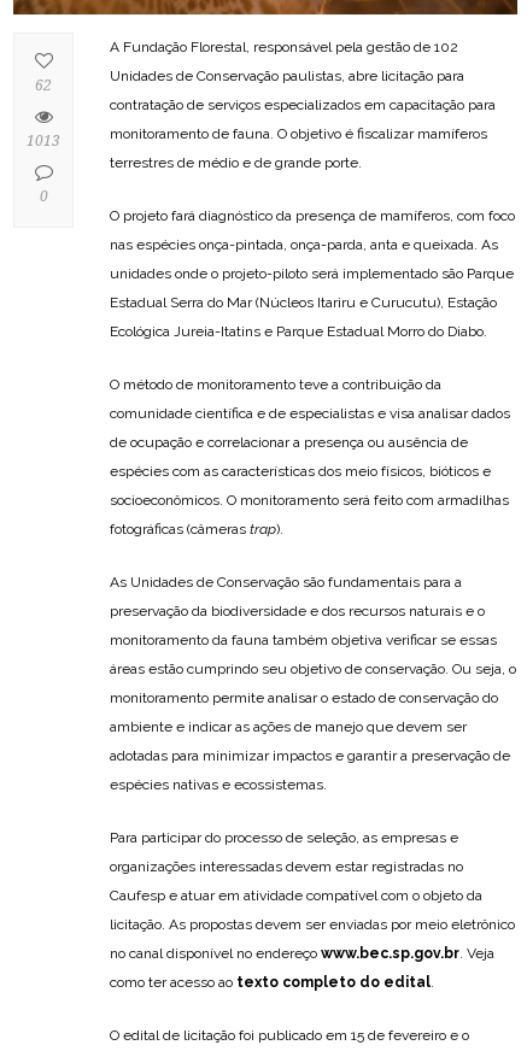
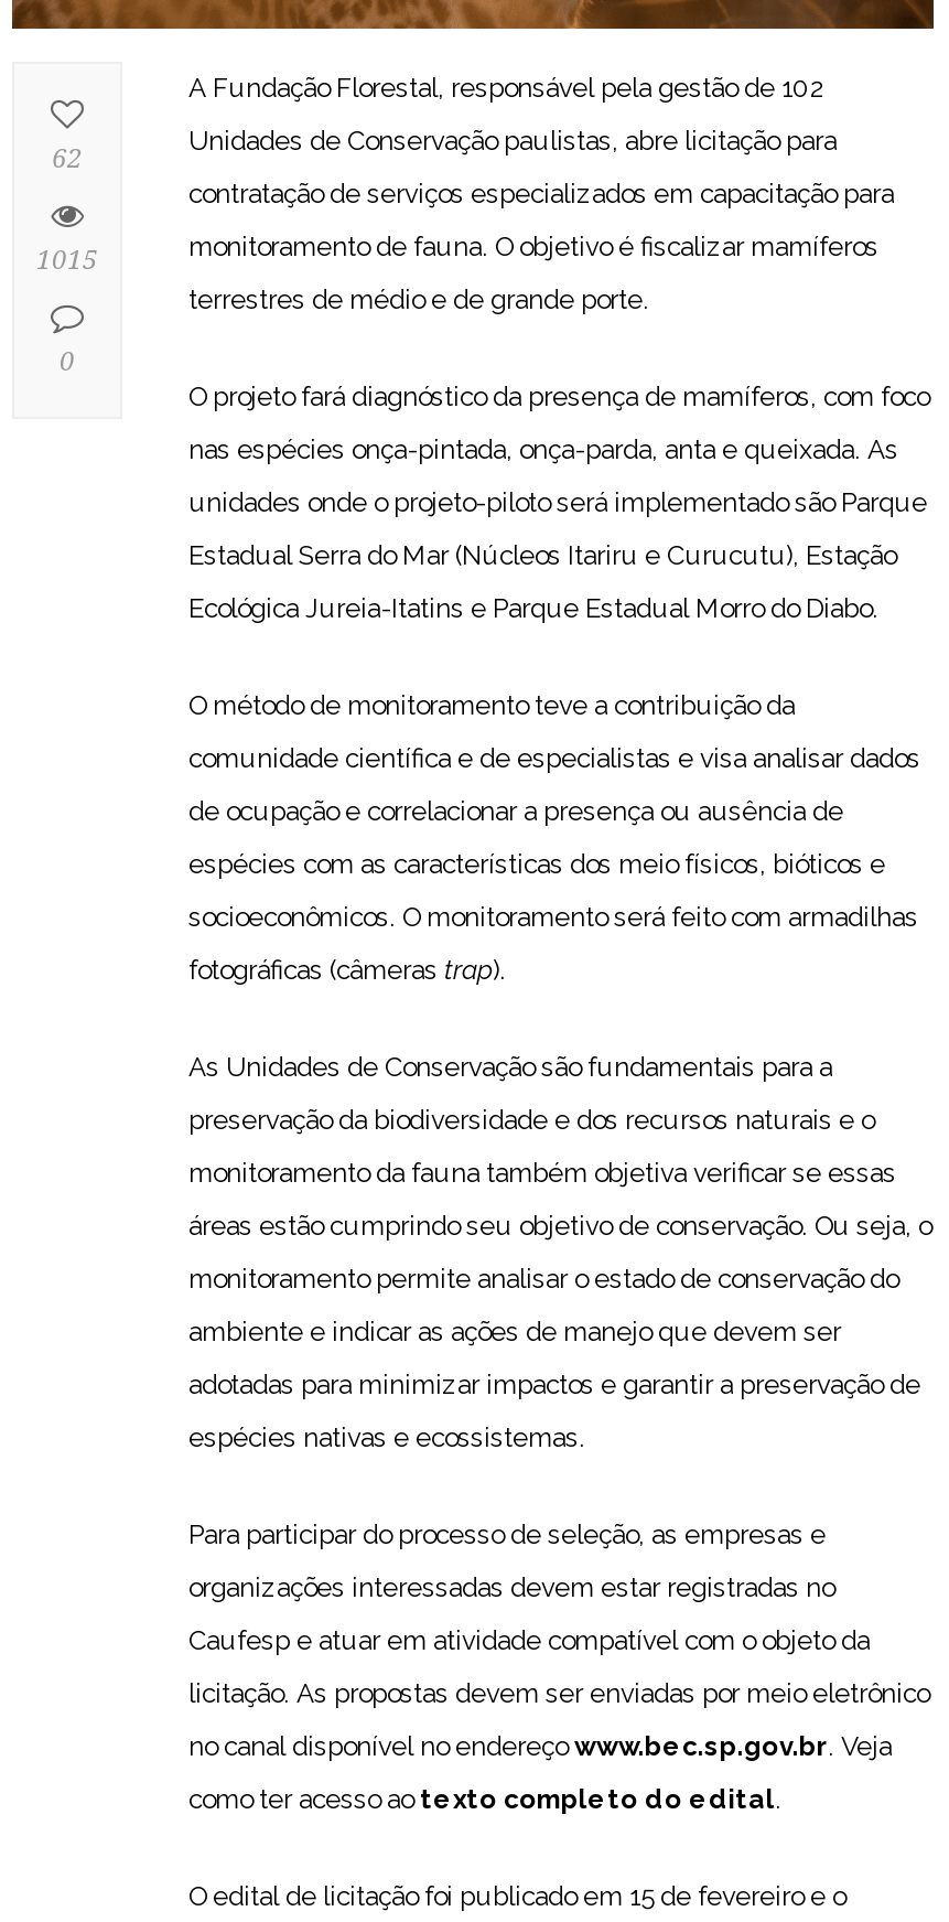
- 1013
+ 1015
